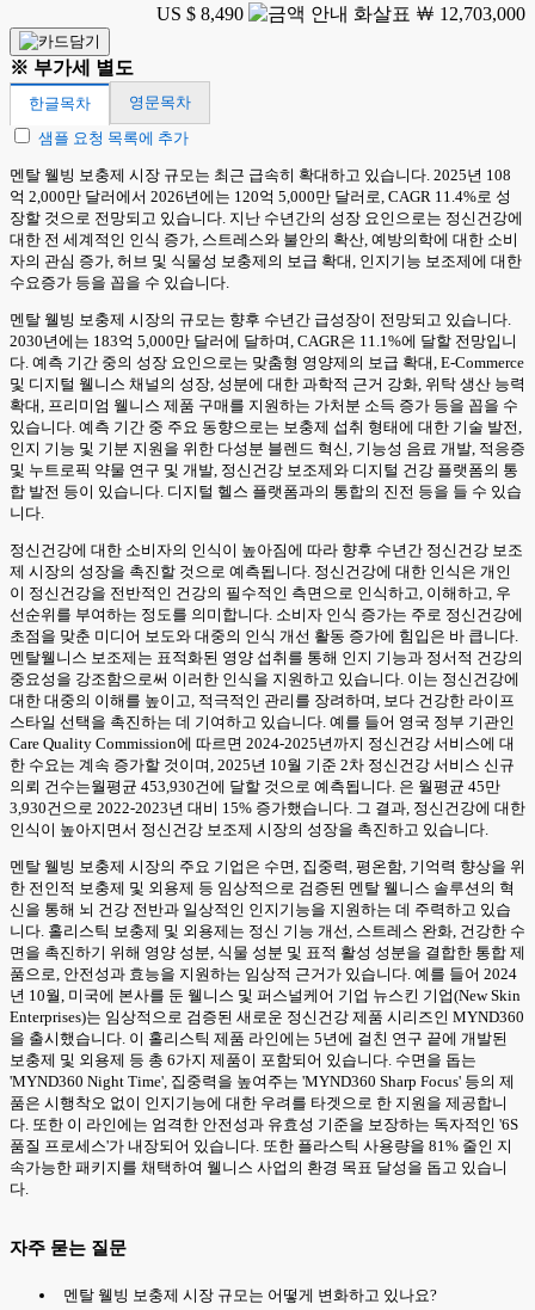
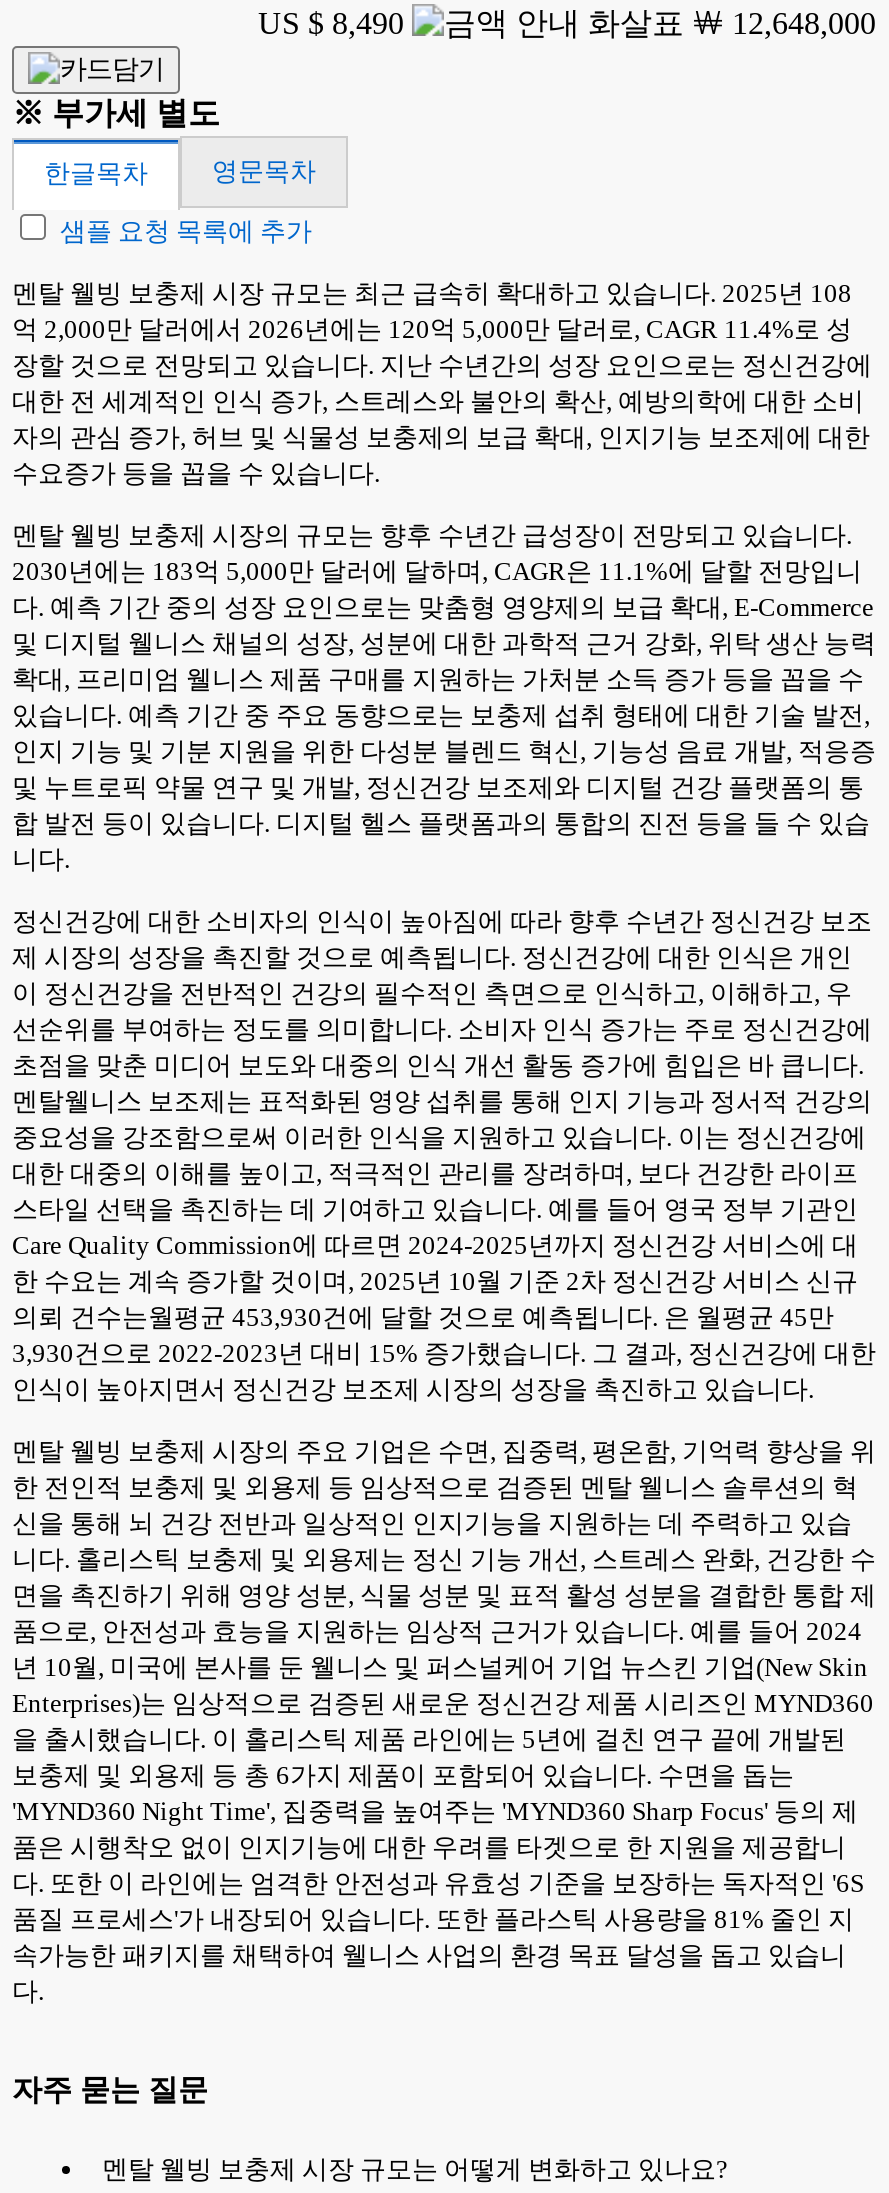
- ￦ 12,703,000
+ ￦ 12,648,000
